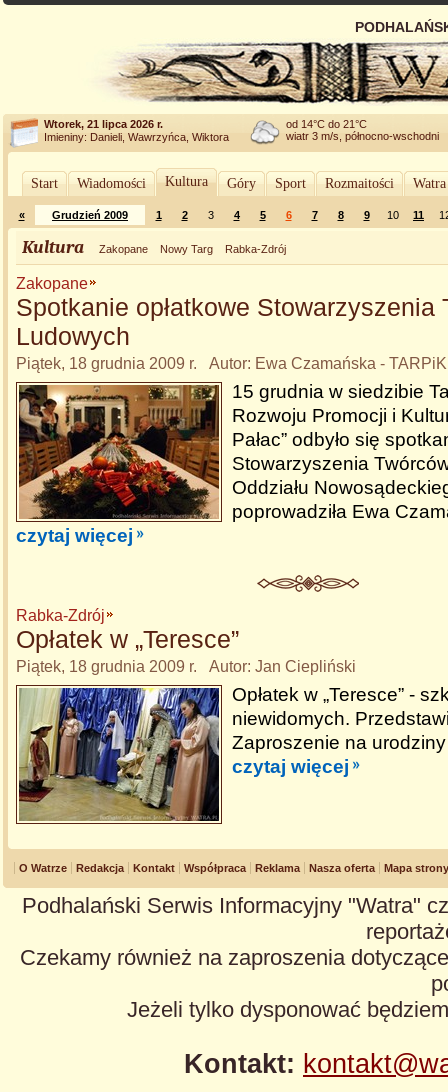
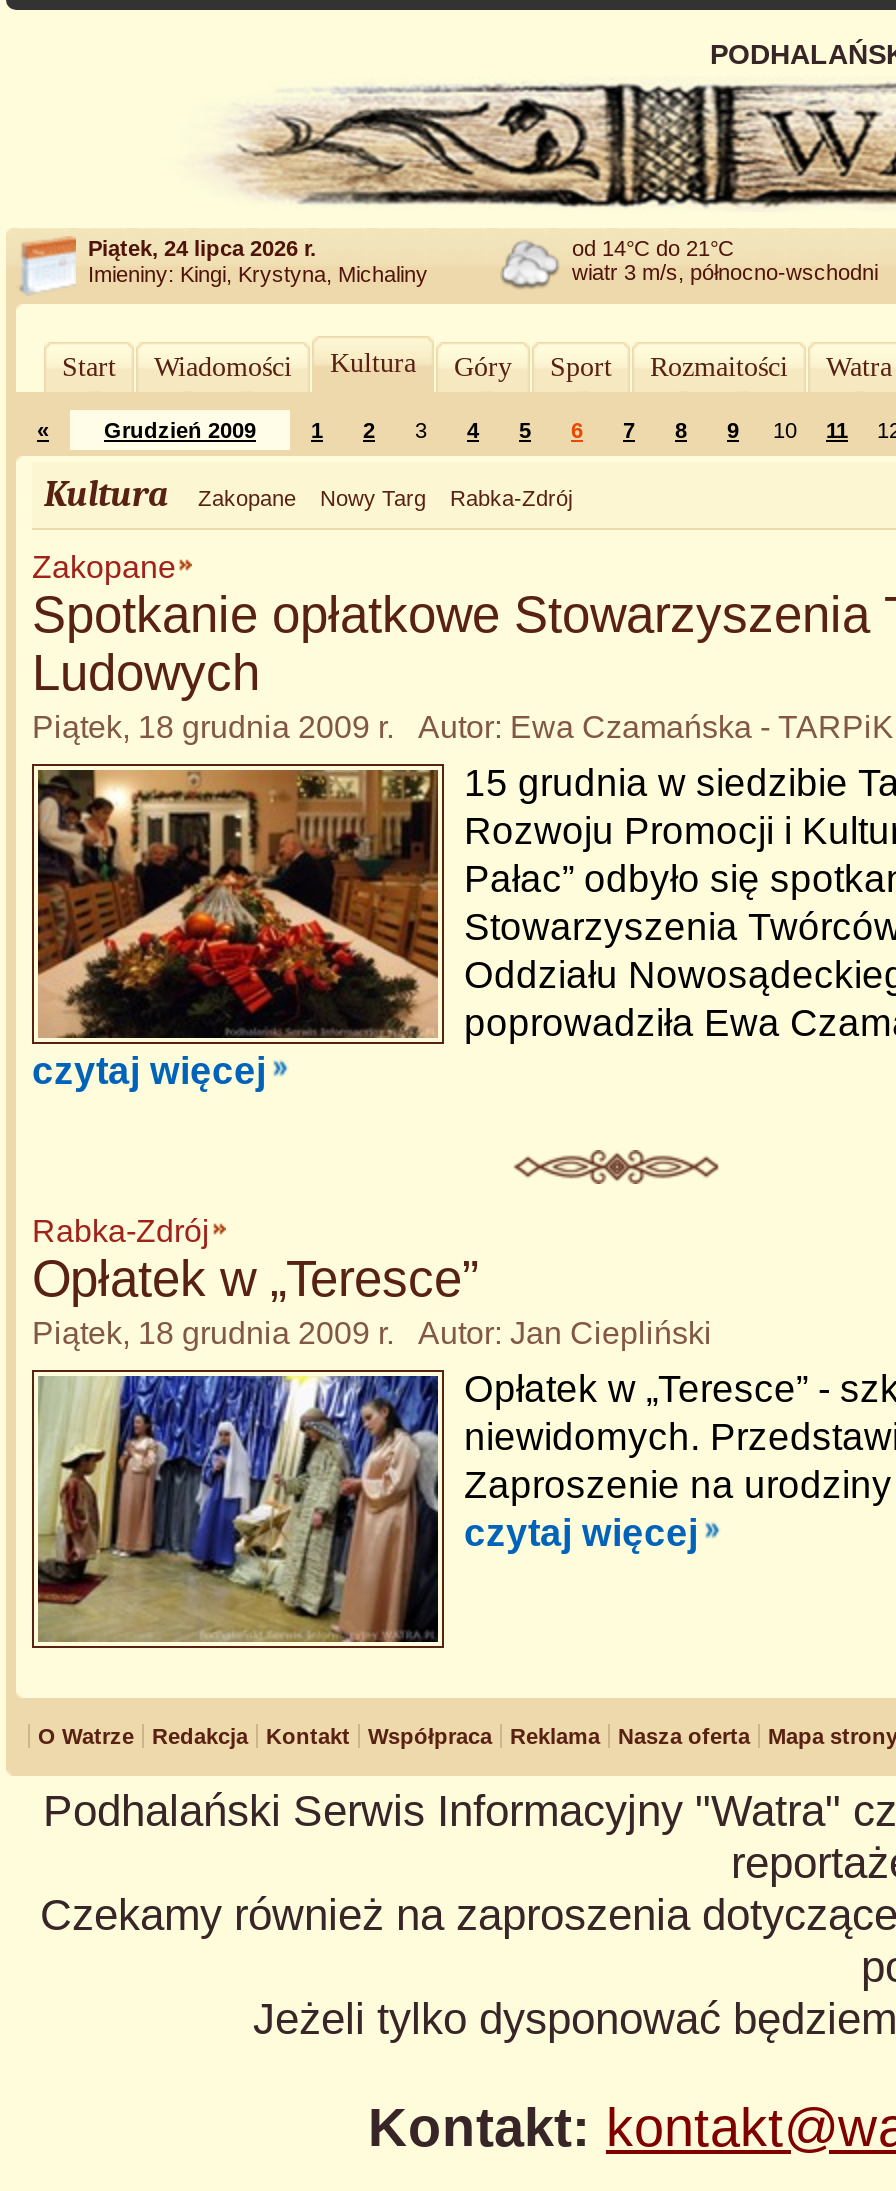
- Wtorek, 21 lipca 2026 r.
+ Piątek, 24 lipca 2026 r.

- Imieniny: Danieli, Wawrzyńca, Wiktora
+ Imieniny: Kingi, Krystyna, Michaliny
